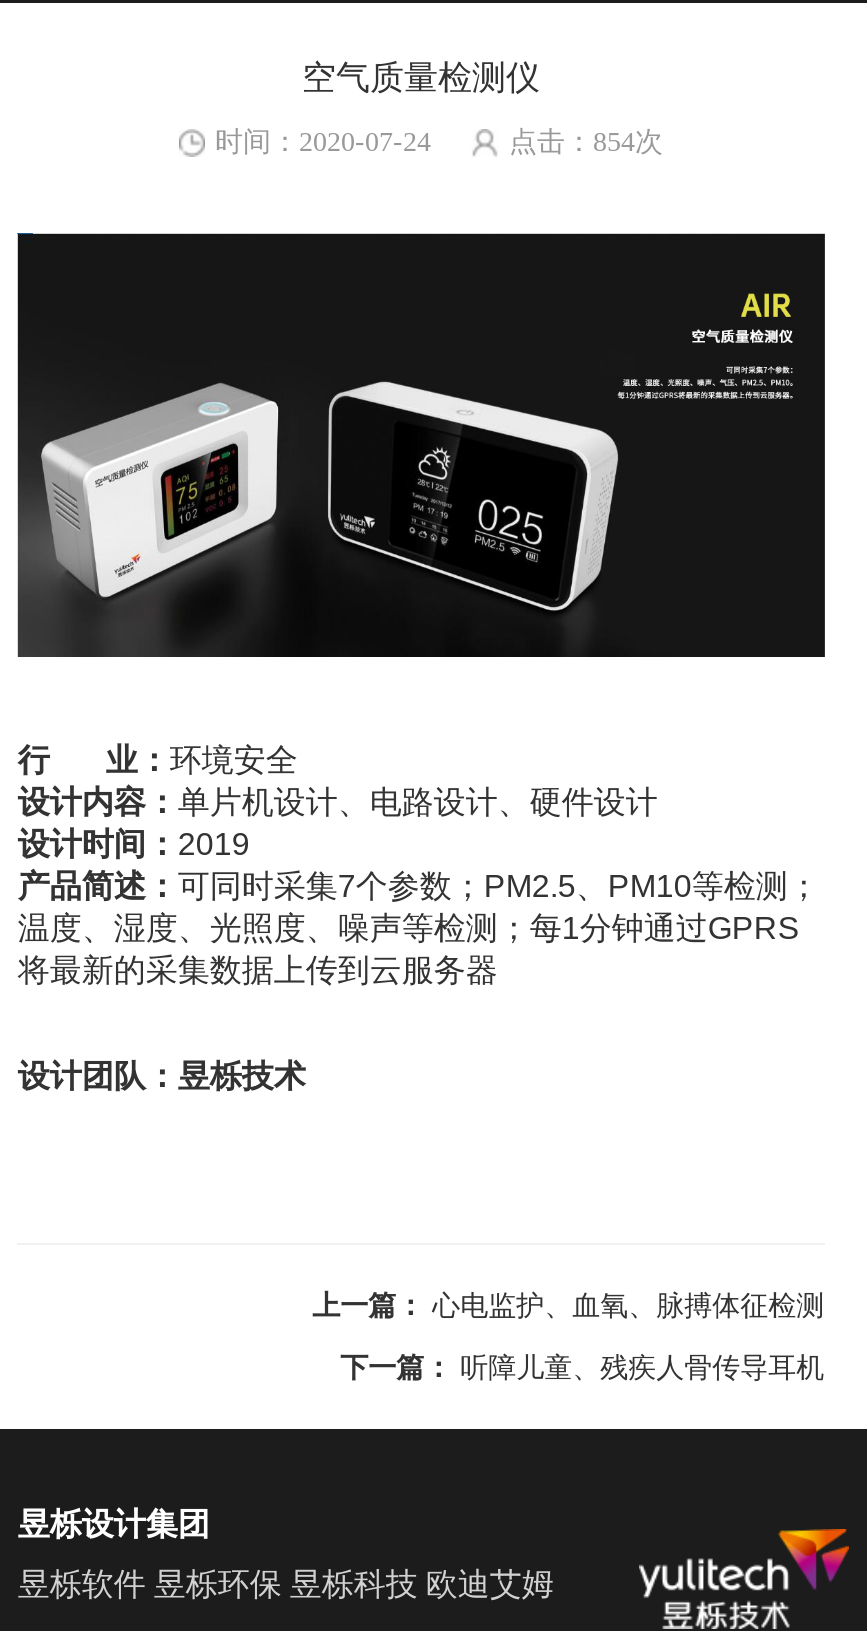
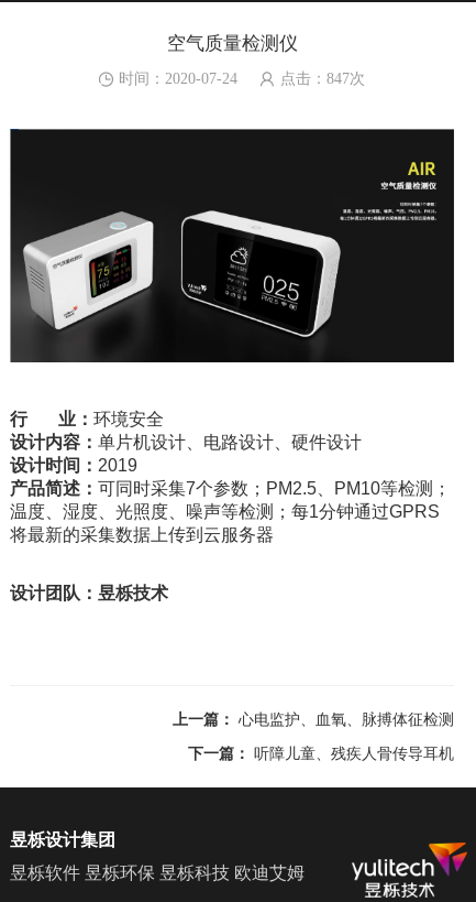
- 点击：854次
+ 点击：847次
